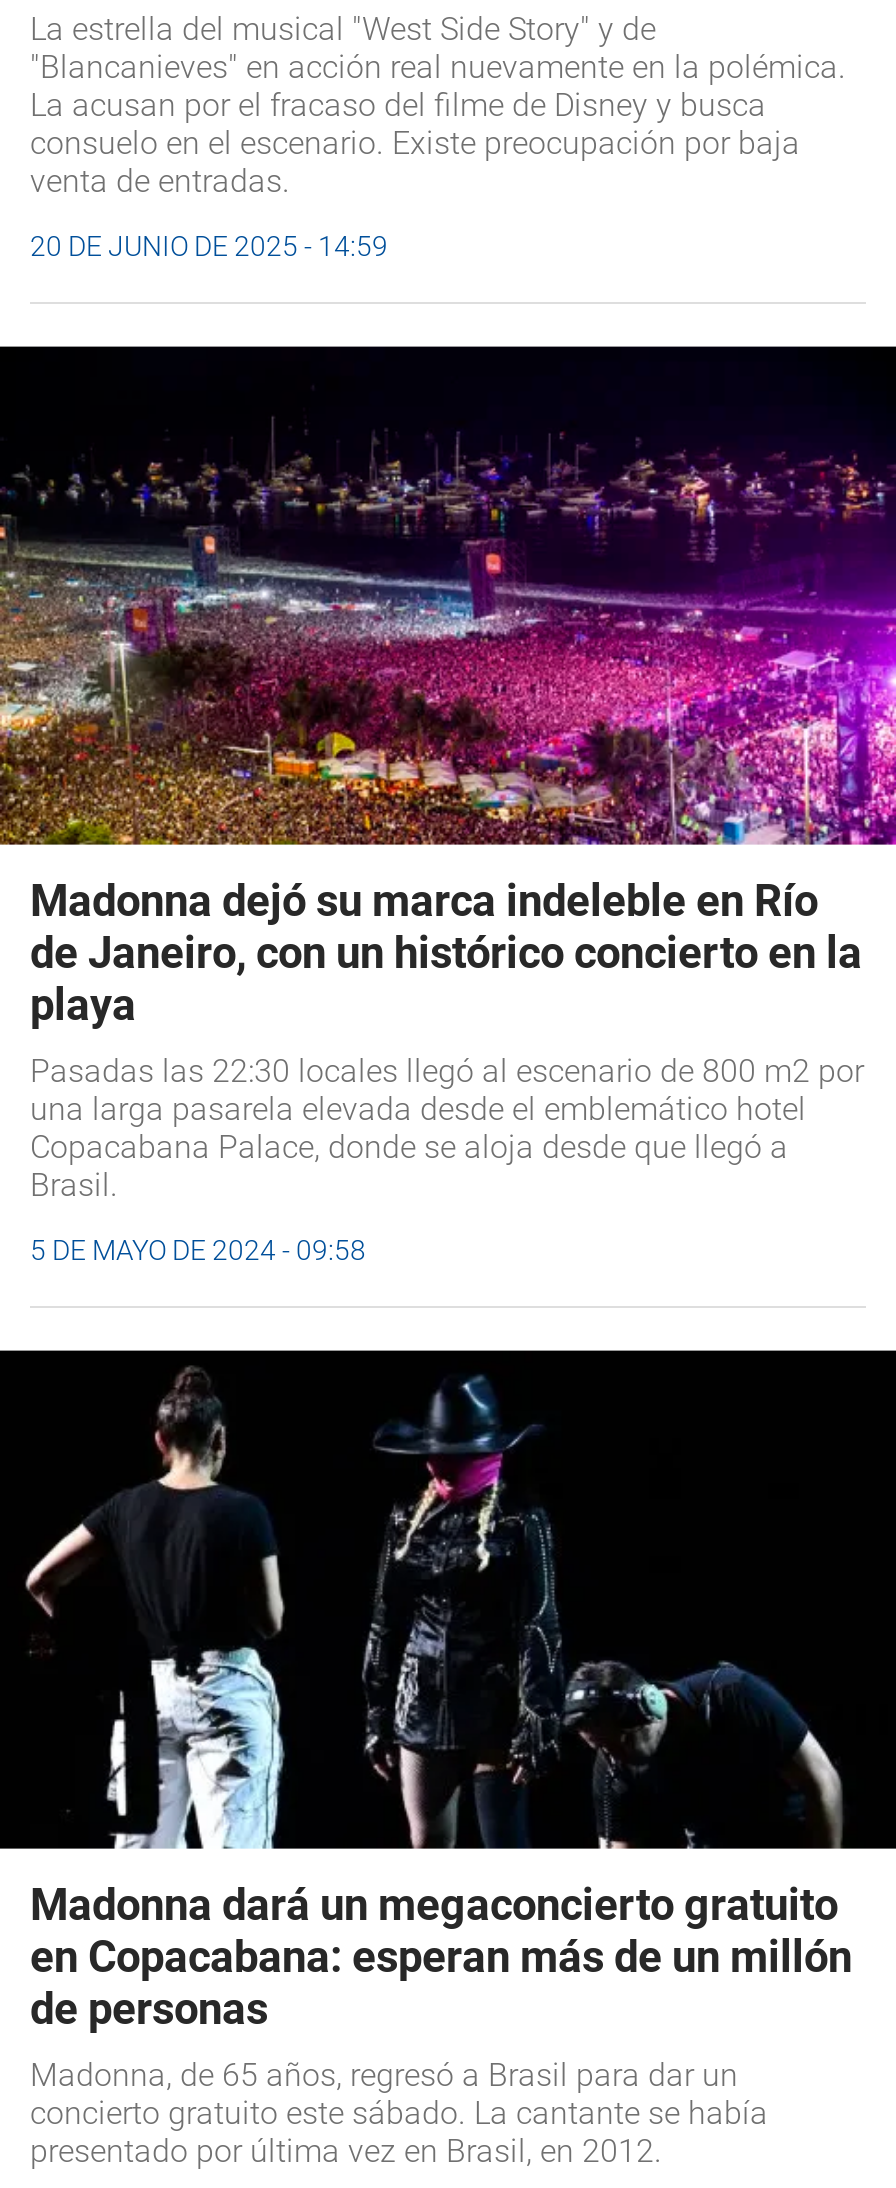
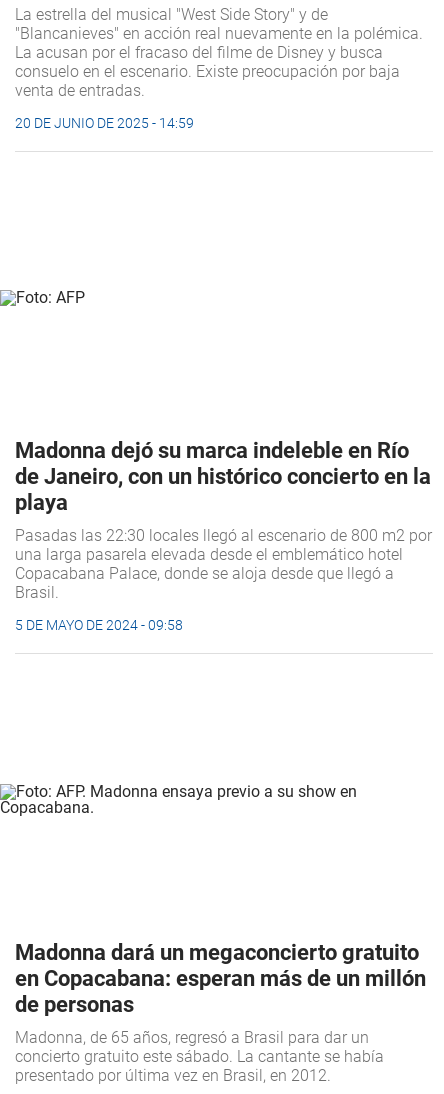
- [image]

- [image]
